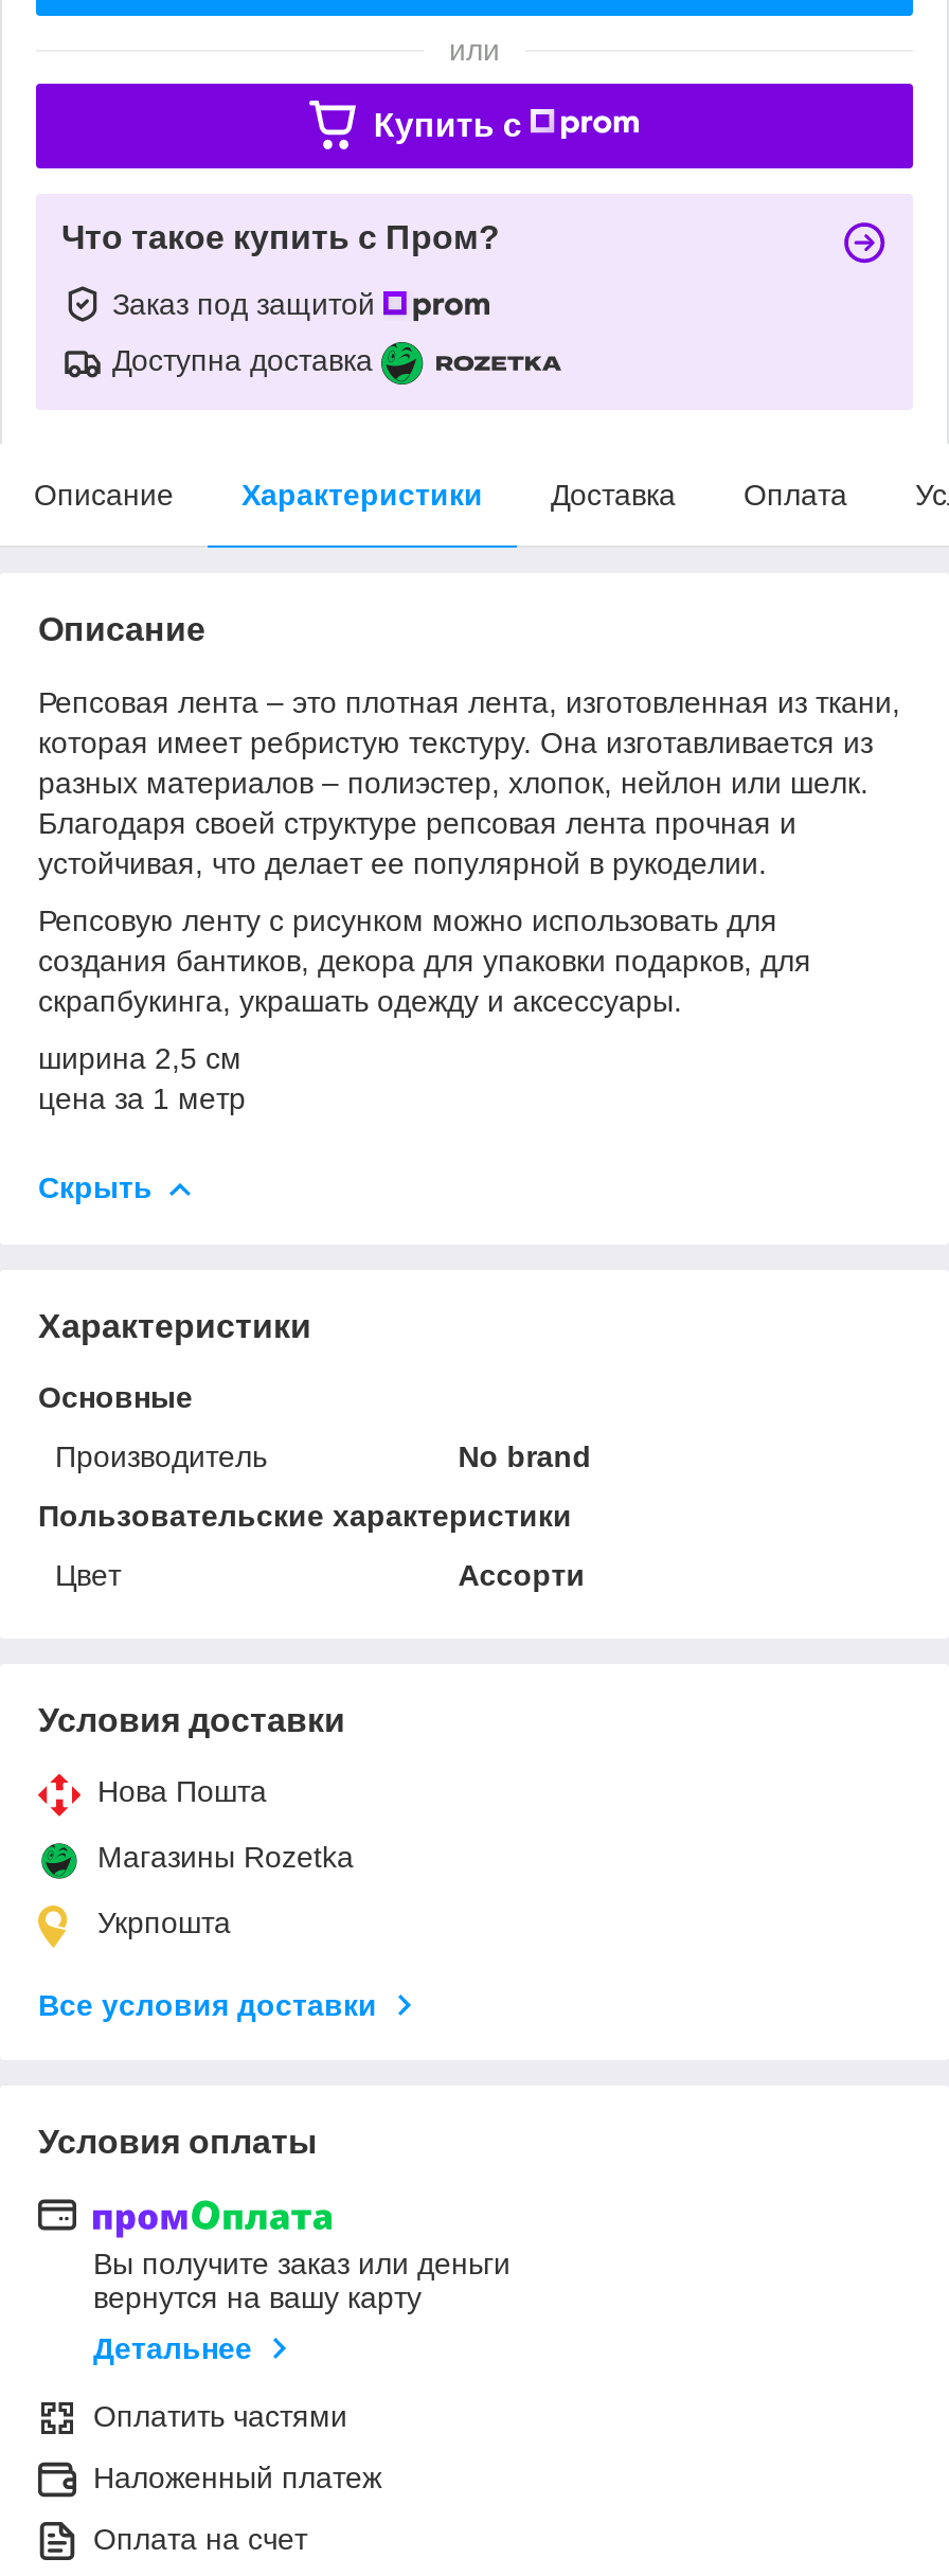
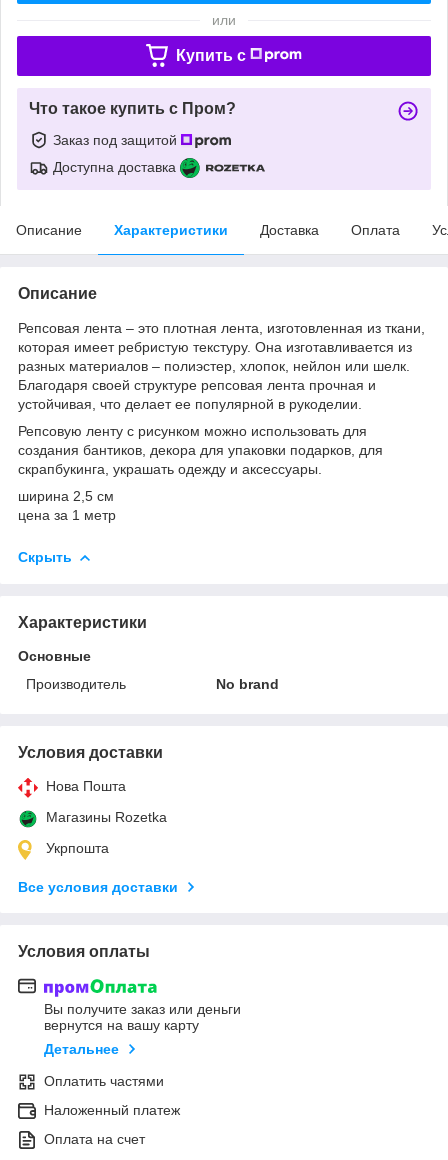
- Пользовательские характеристики
- Цвет
- Ассорти
